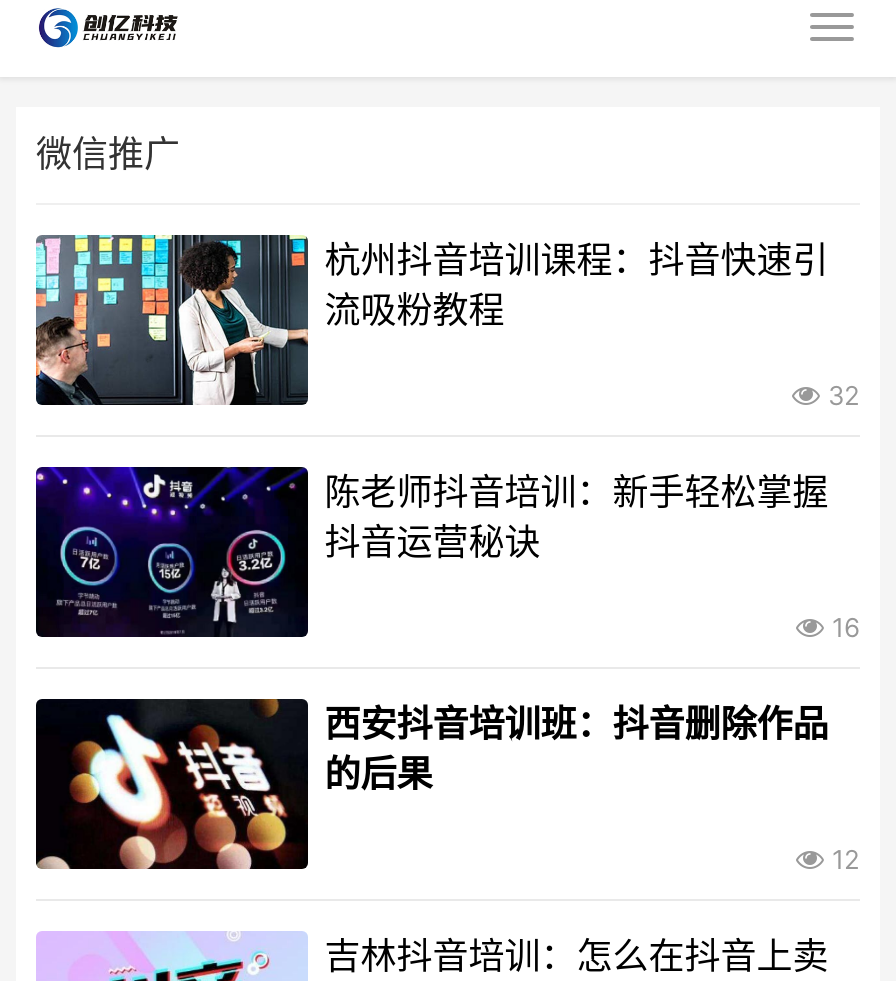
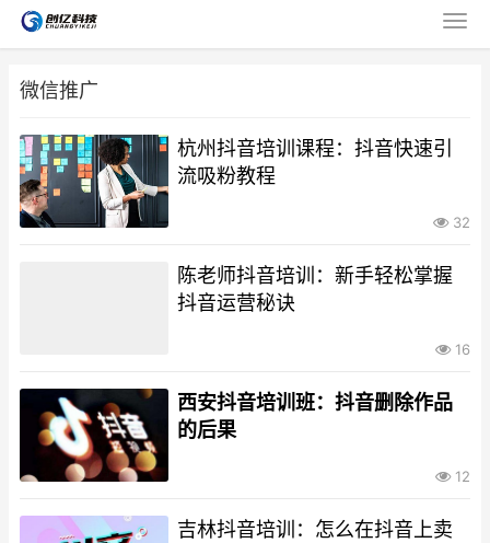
- [image]
